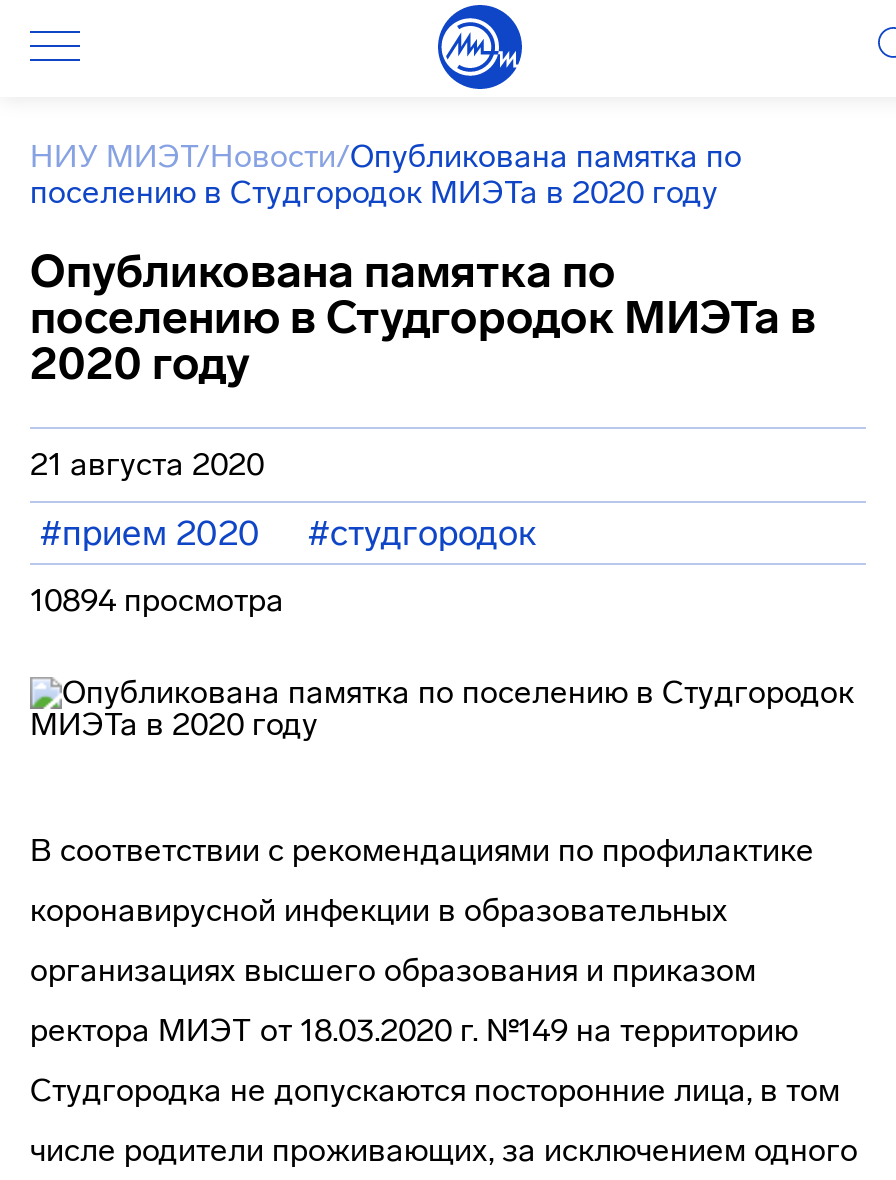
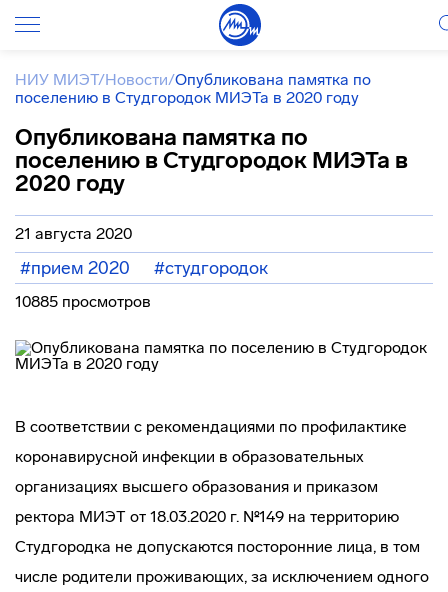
- 10894 просмотра
+ 10885 просмотров
